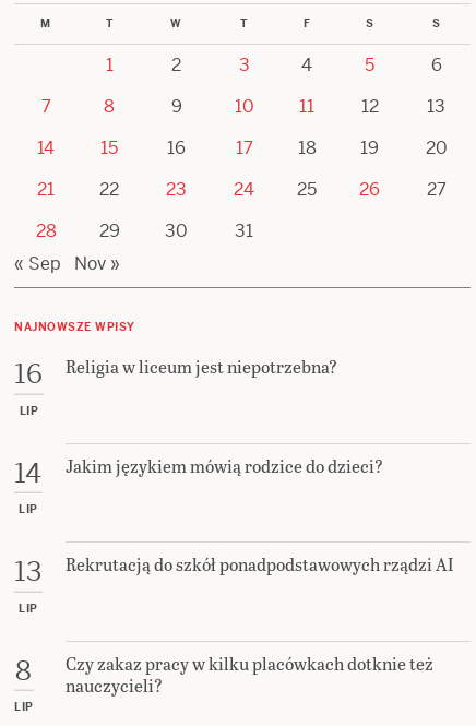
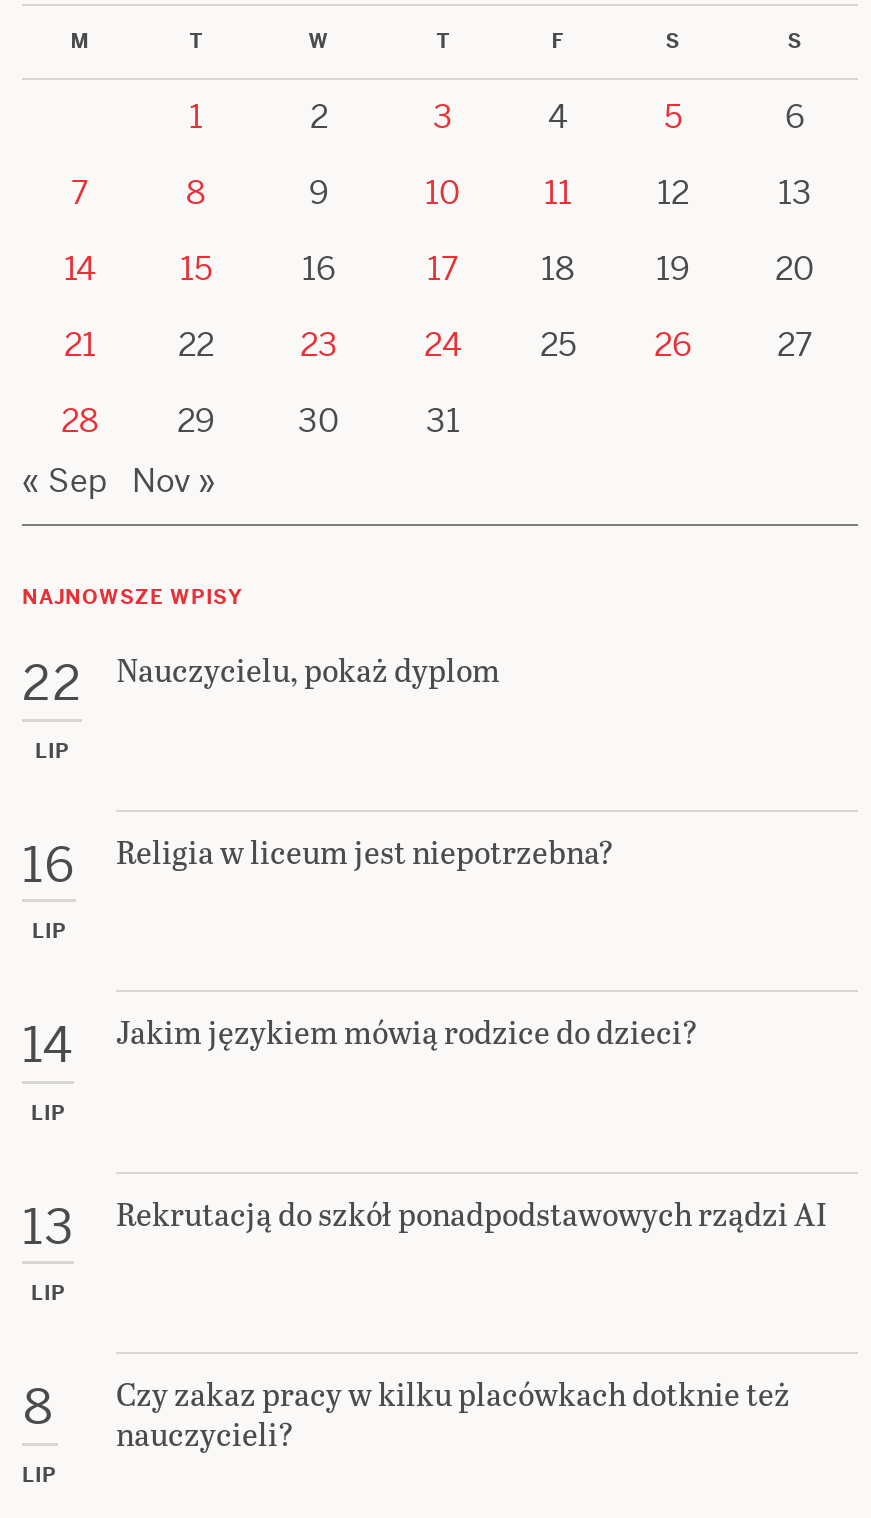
+ 22
+ LIP

+ Nauczycielu, pokaż dyplom
